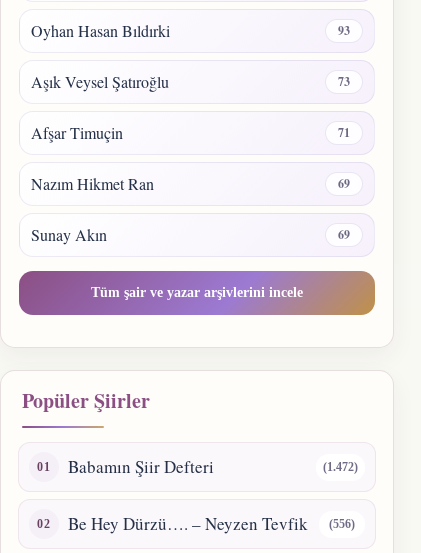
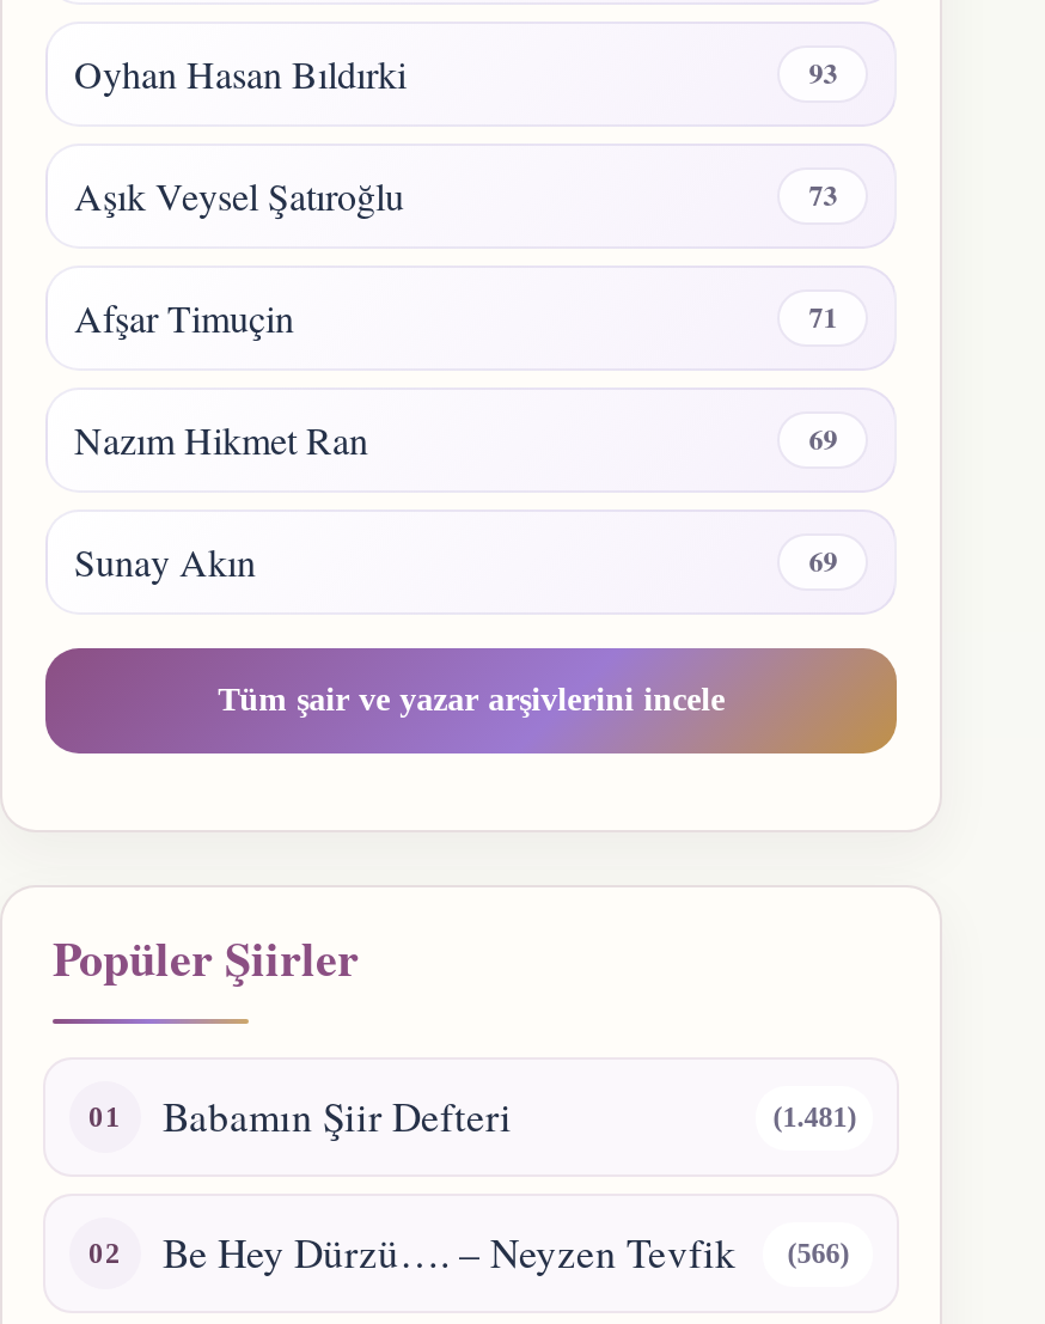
- (1.472)
+ (1.481)

- Be Hey Dürzü…. – Neyzen Tevfik (556)
+ Be Hey Dürzü…. – Neyzen Tevfik (566)
